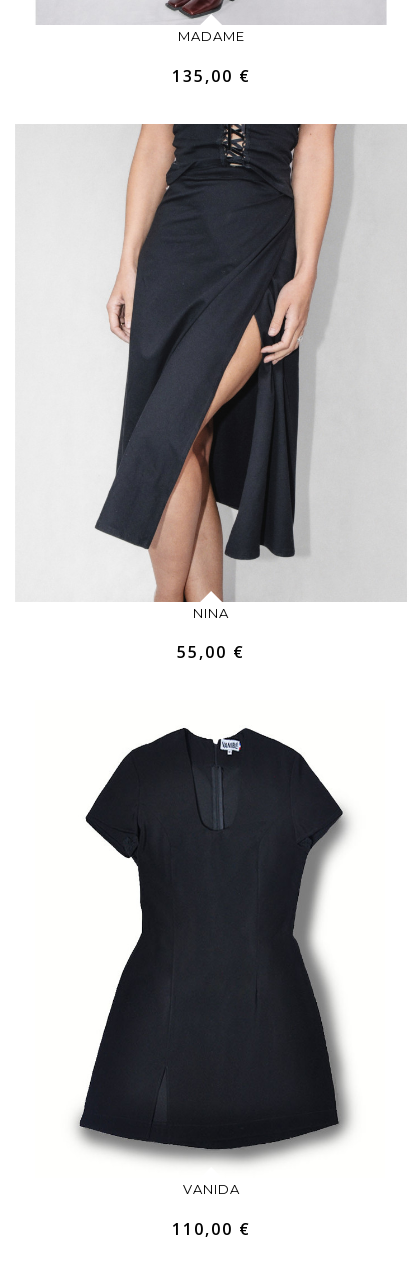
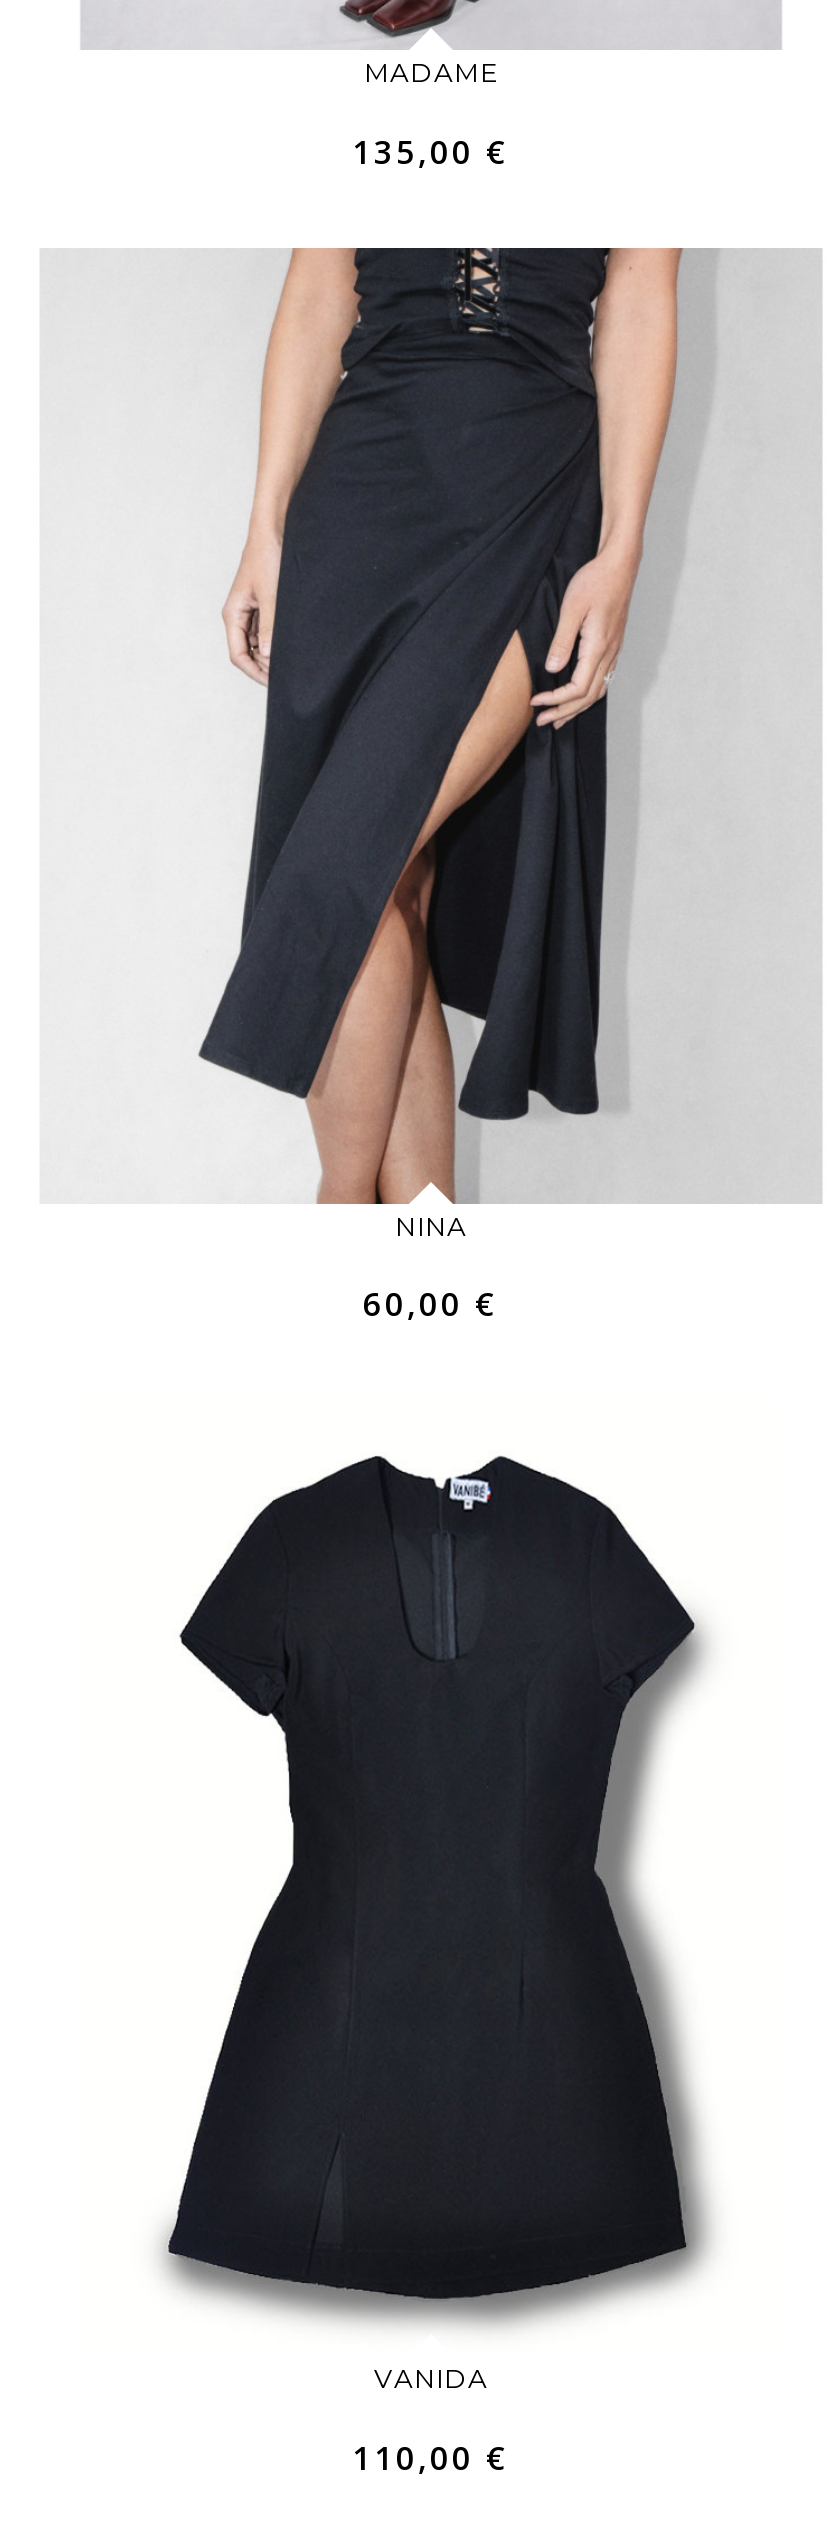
- 55,00 €
+ 60,00 €
